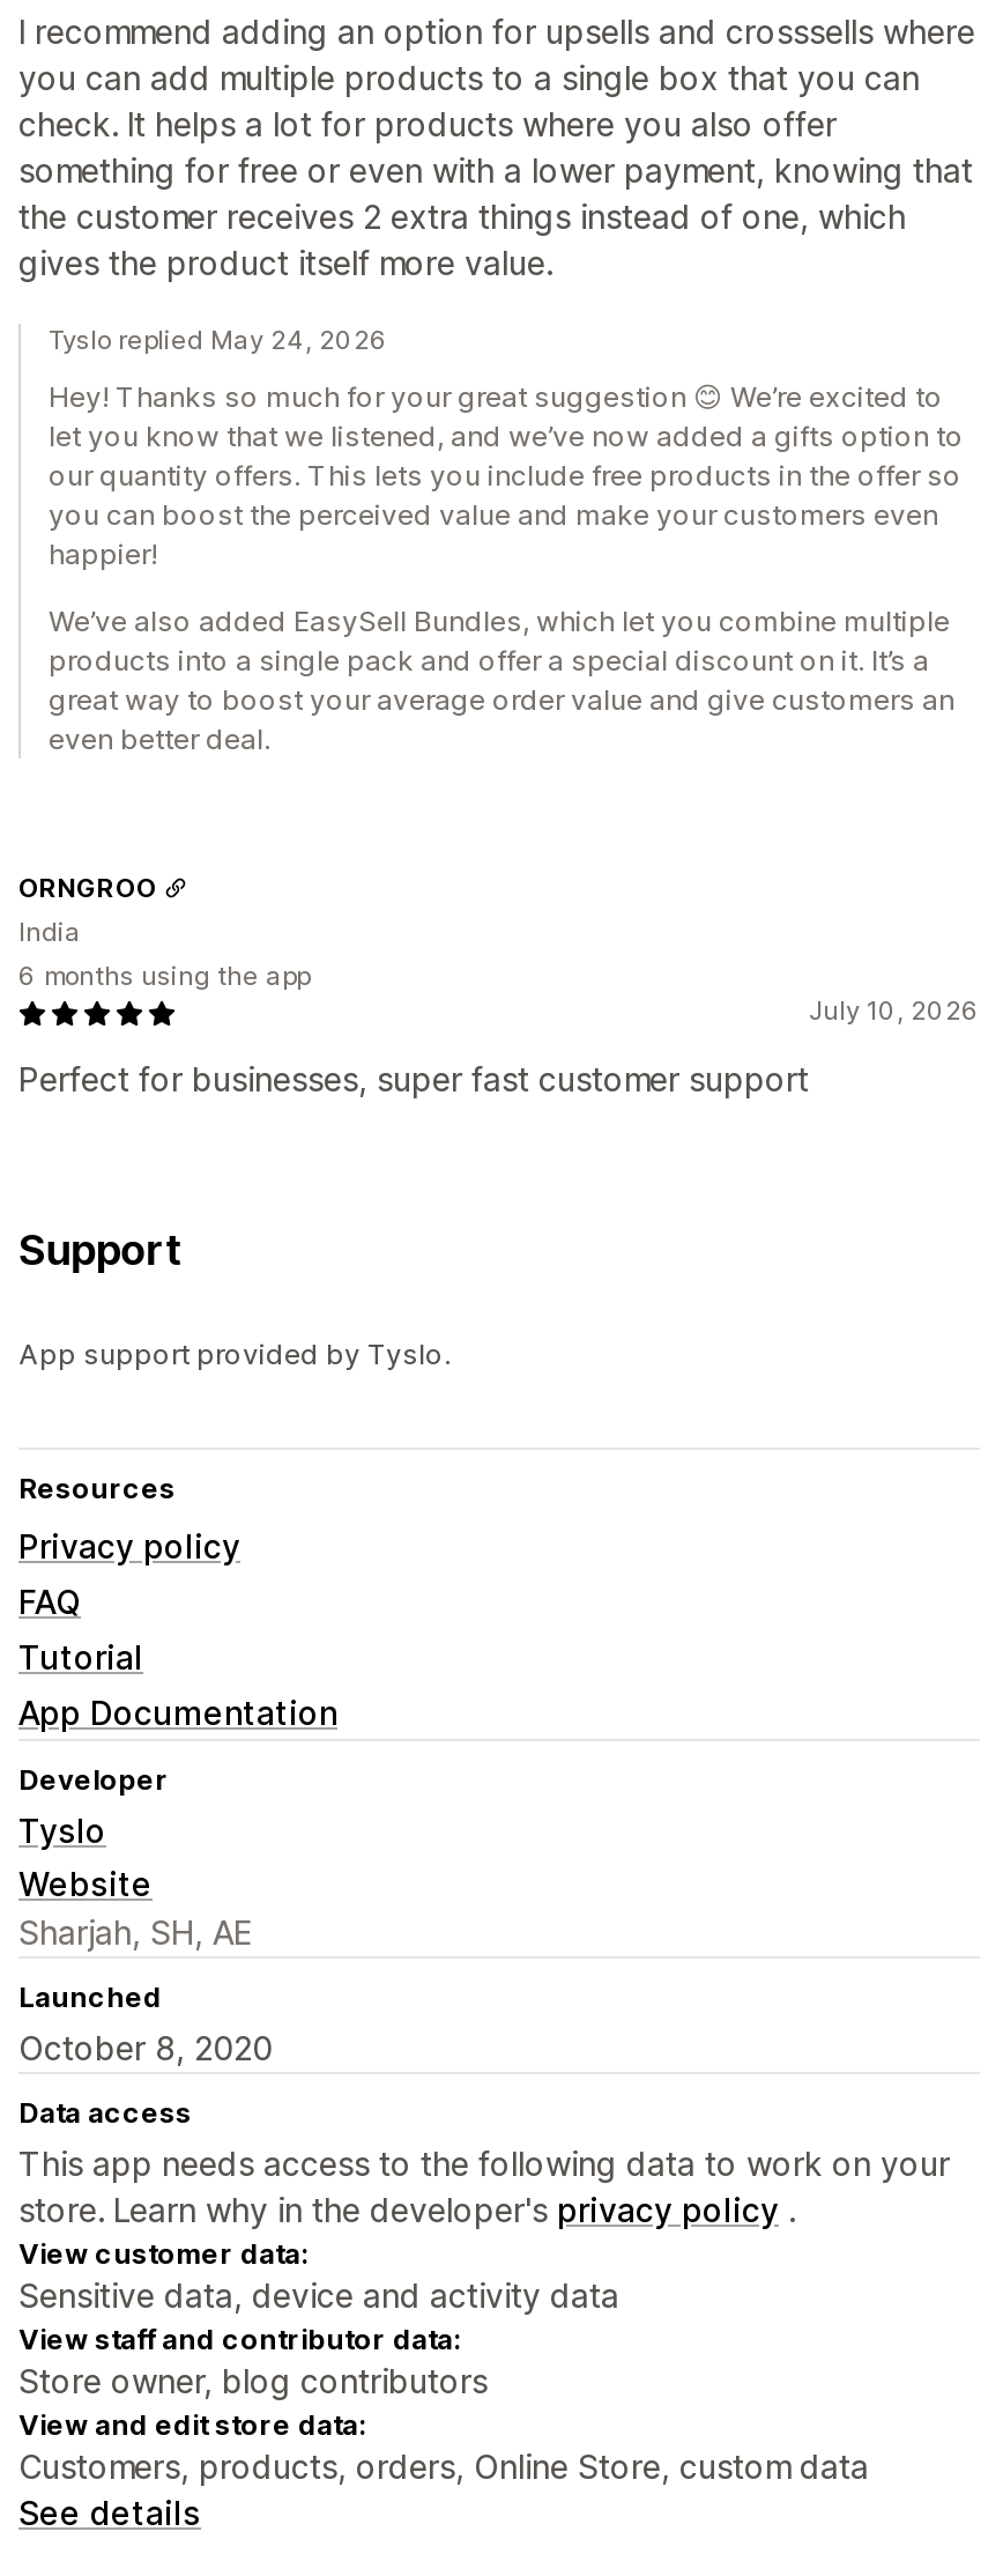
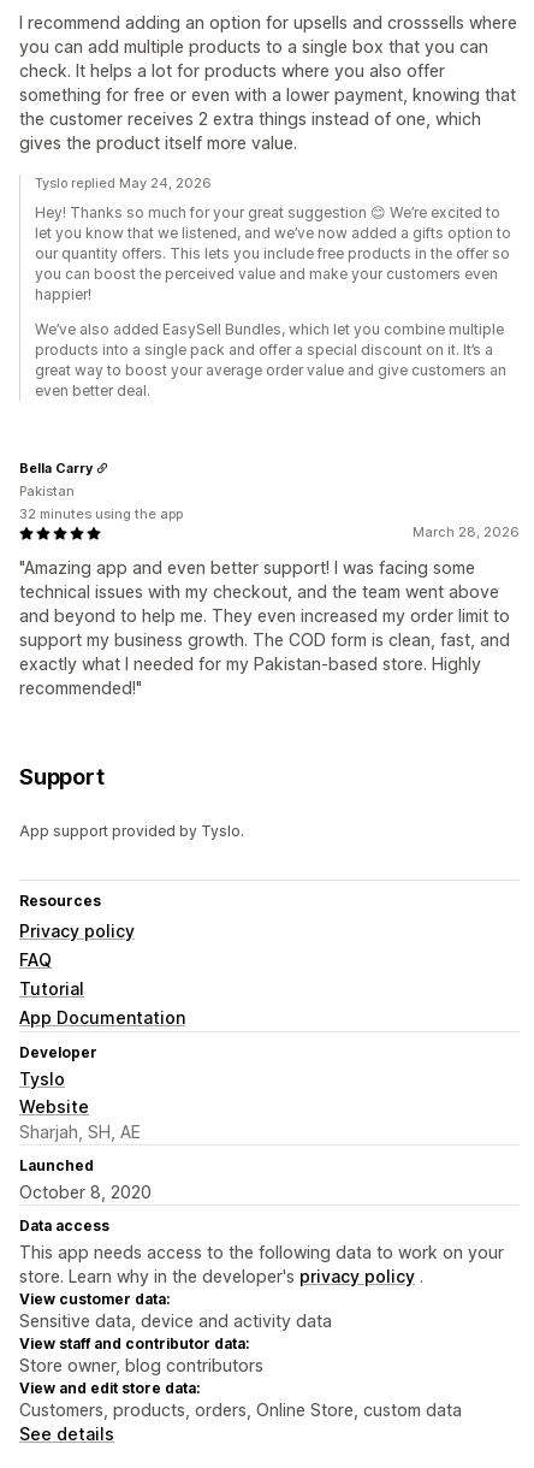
- ORNGROO
- India
- 6 months using the app
+ Bella Carry
+ Pakistan
+ 32 minutes using the app

- July 10, 2026
+ March 28, 2026

- Perfect for businesses, super fast customer support
+ "Amazing app and even better support! I was facing some
+ technical issues with my checkout, and the team went above
+ and beyond to help me. They even increased my order limit to
+ support my business growth. The COD form is clean, fast, and
+ exactly what I needed for my Pakistan-based store. Highly
+ recommended!"
